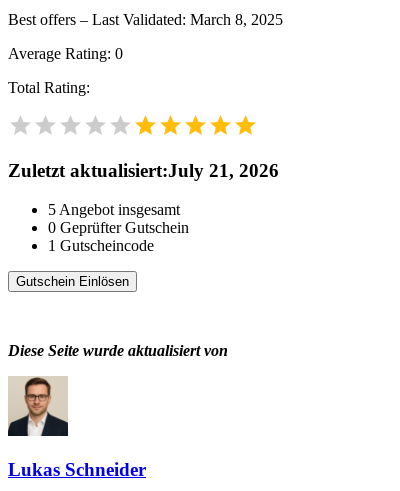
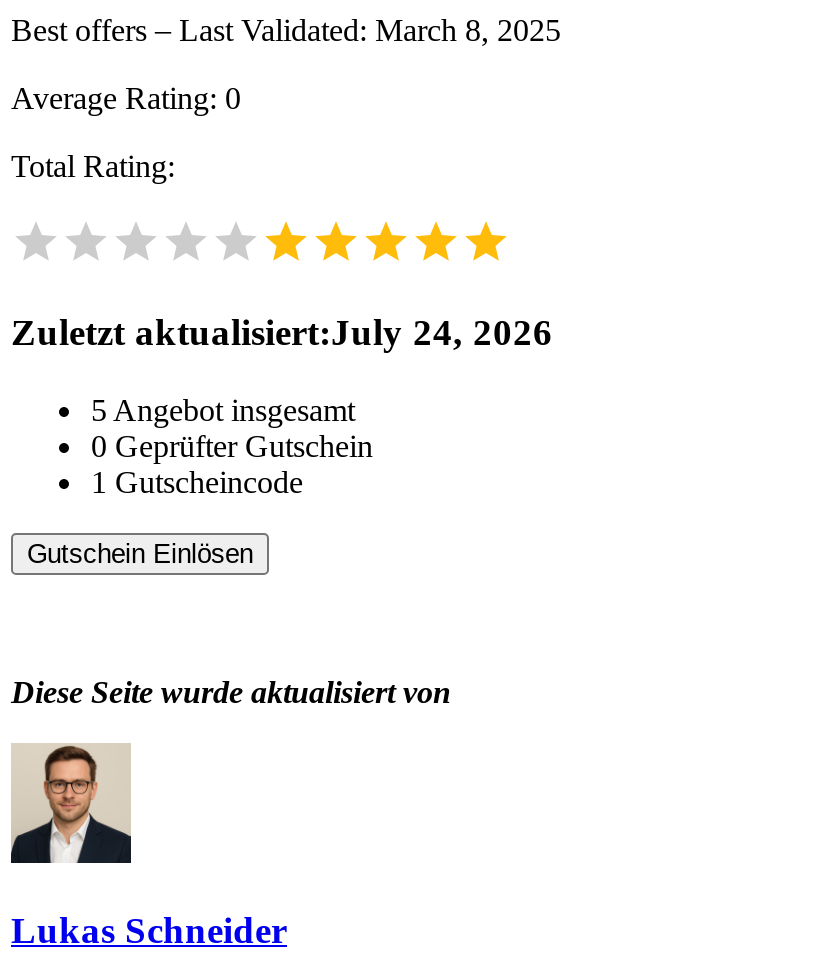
- Zuletzt aktualisiert:July 21, 2026
+ Zuletzt aktualisiert:July 24, 2026
